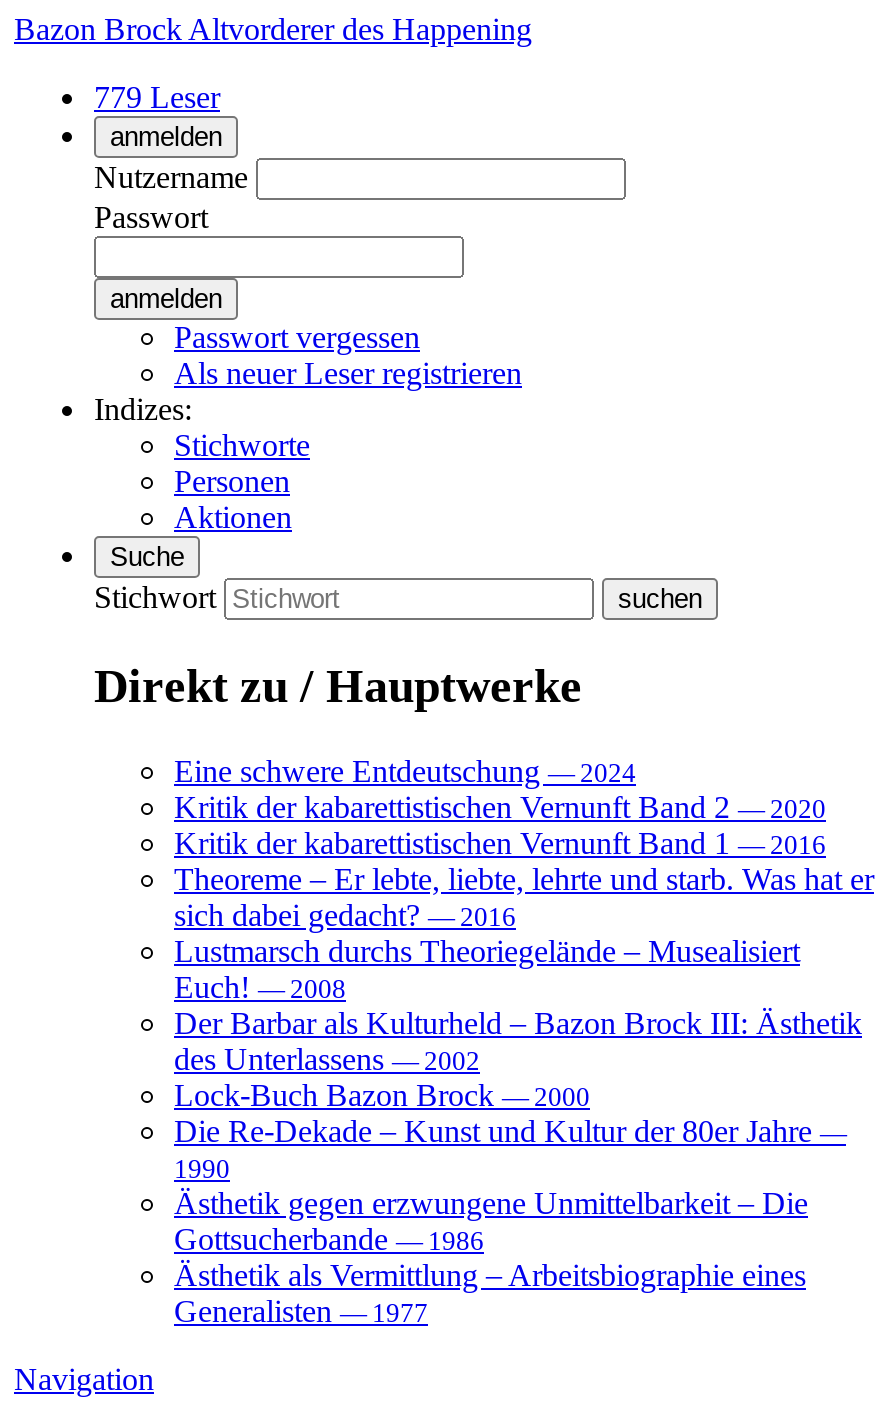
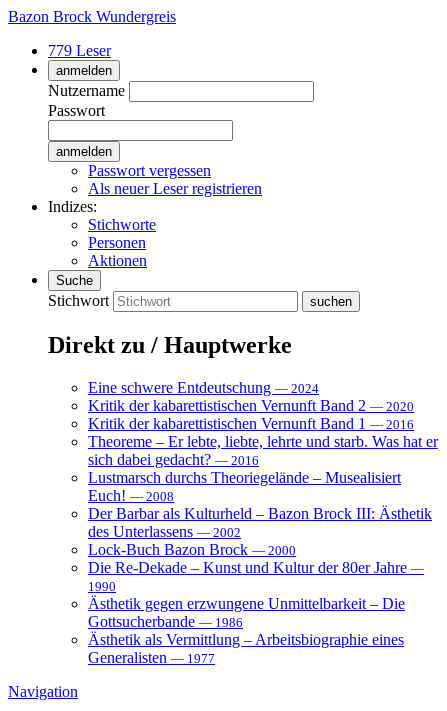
- Bazon Brock Altvorderer des Happening
+ Bazon Brock Wundergreis
